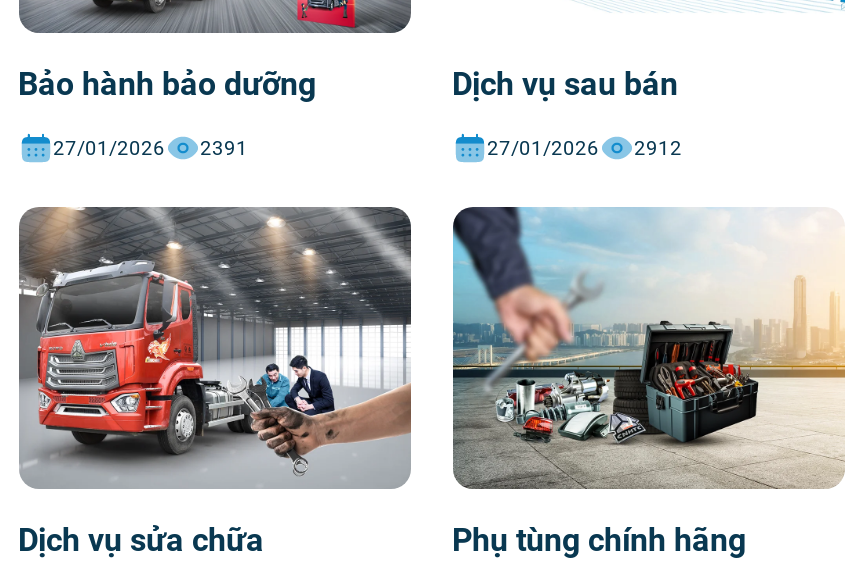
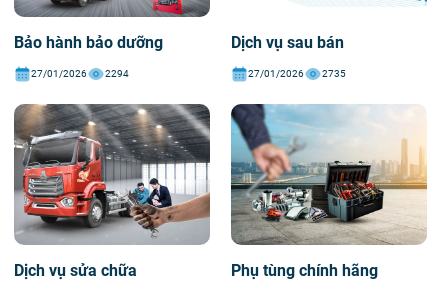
- 27/01/2026 2391
+ 27/01/2026 2294

- 27/01/2026 2912
+ 27/01/2026 2735
